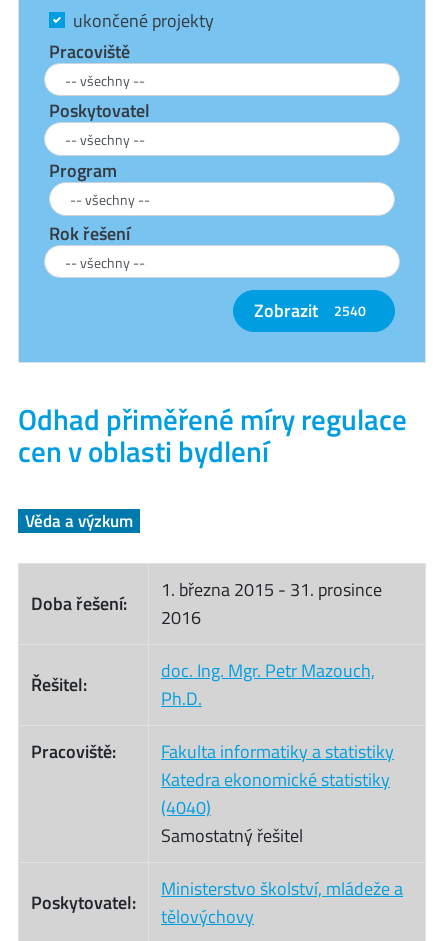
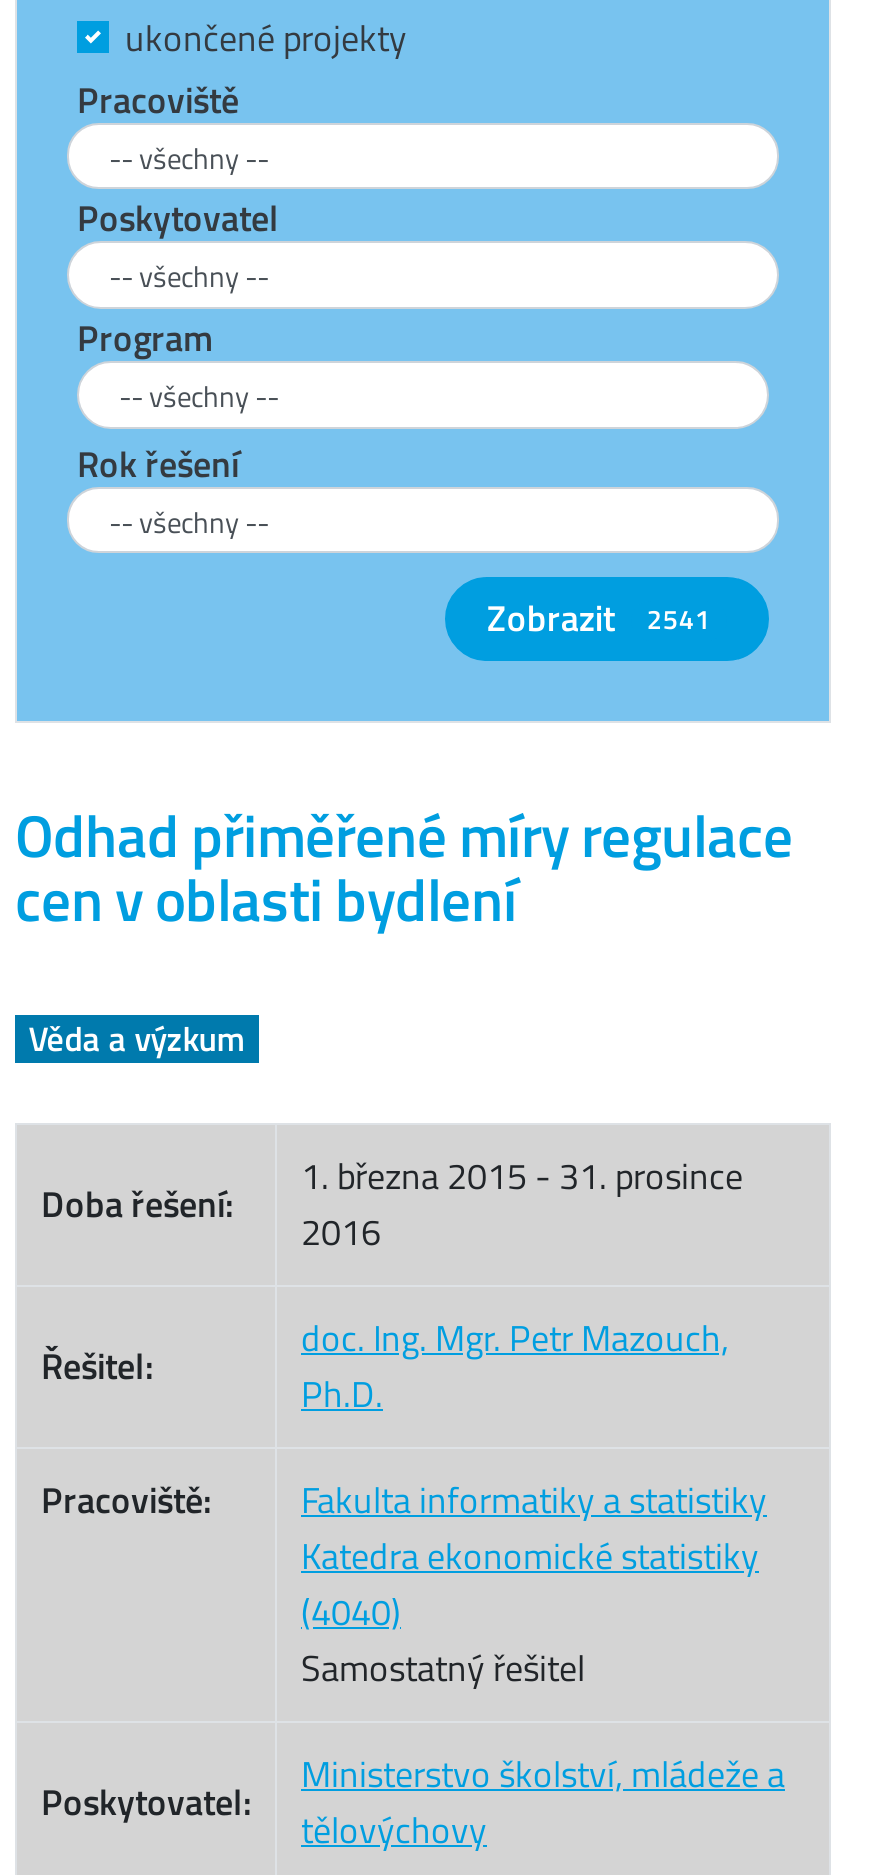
- Zobrazit 2540
+ Zobrazit 2541
